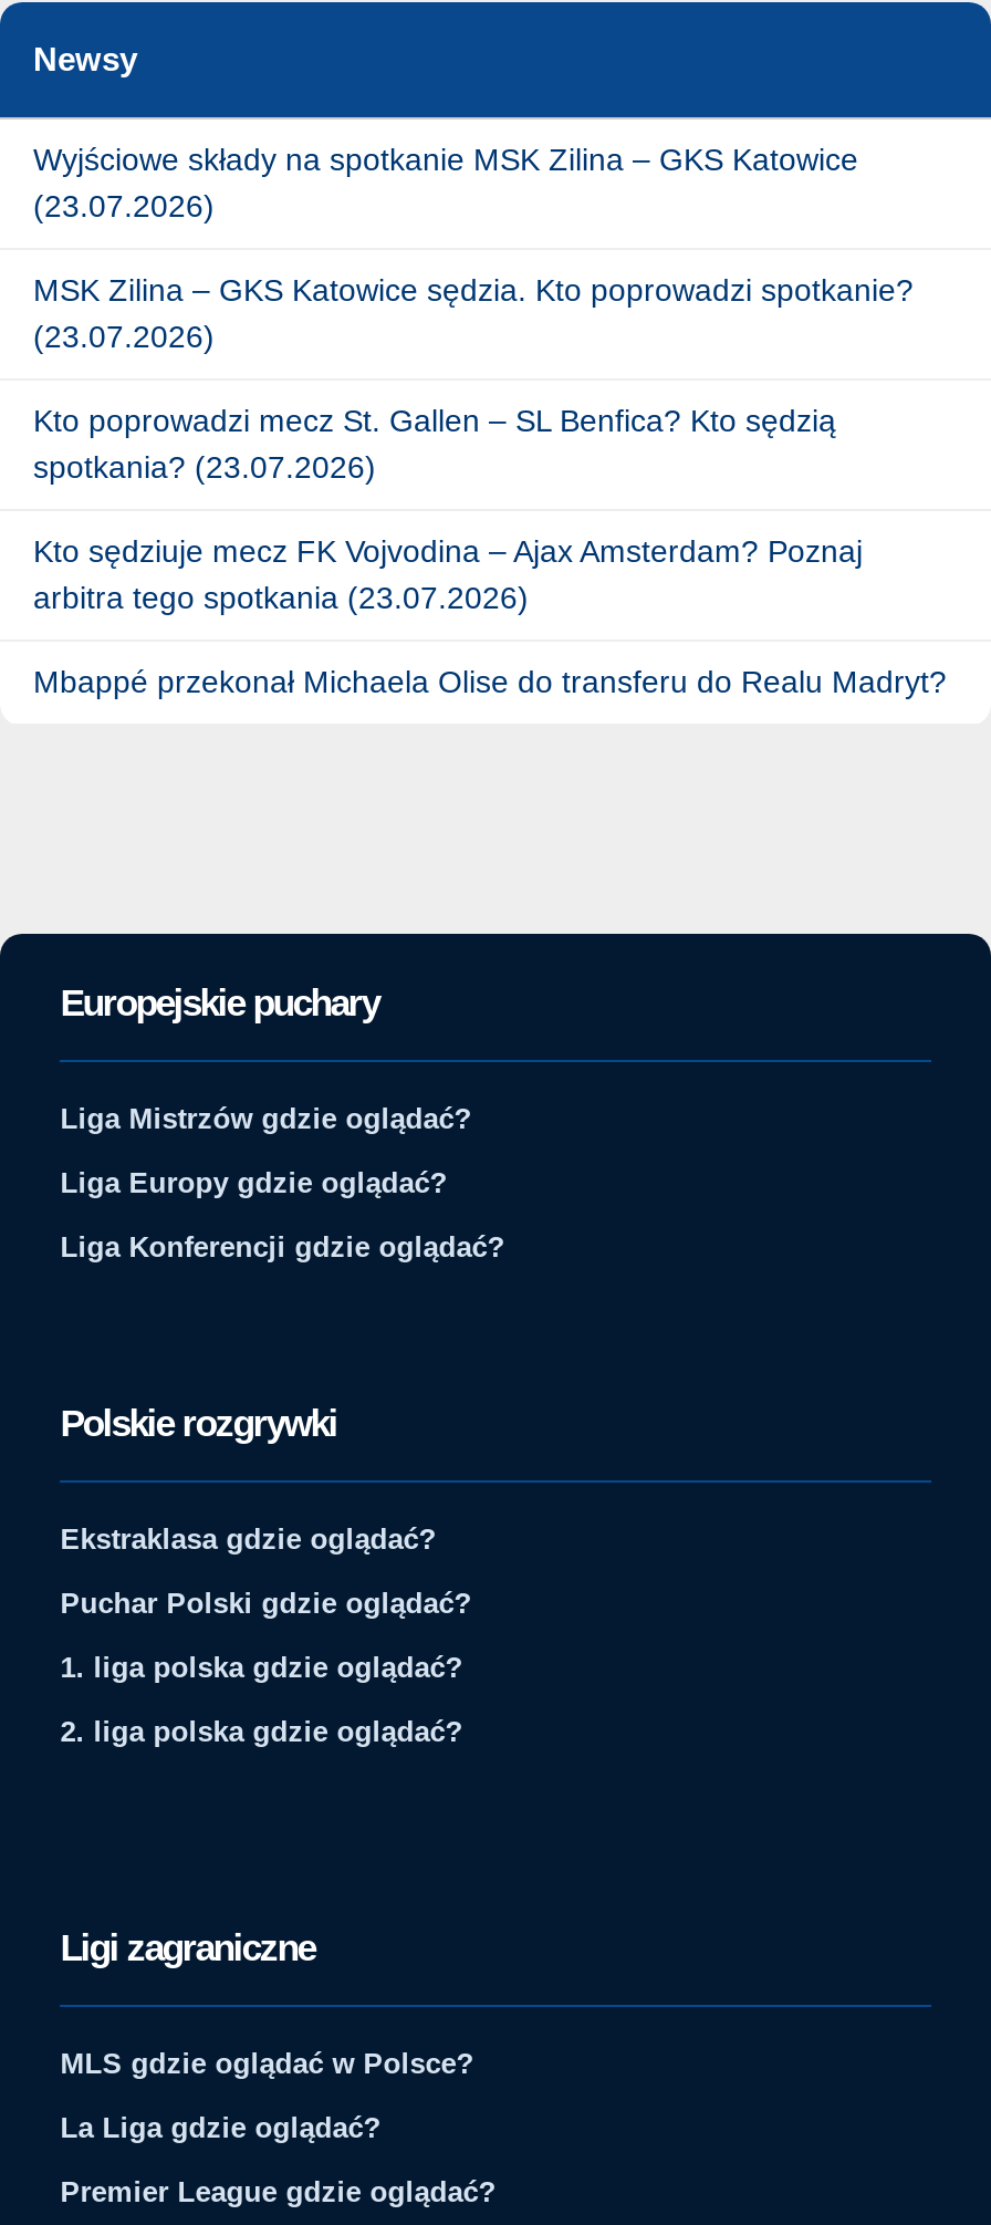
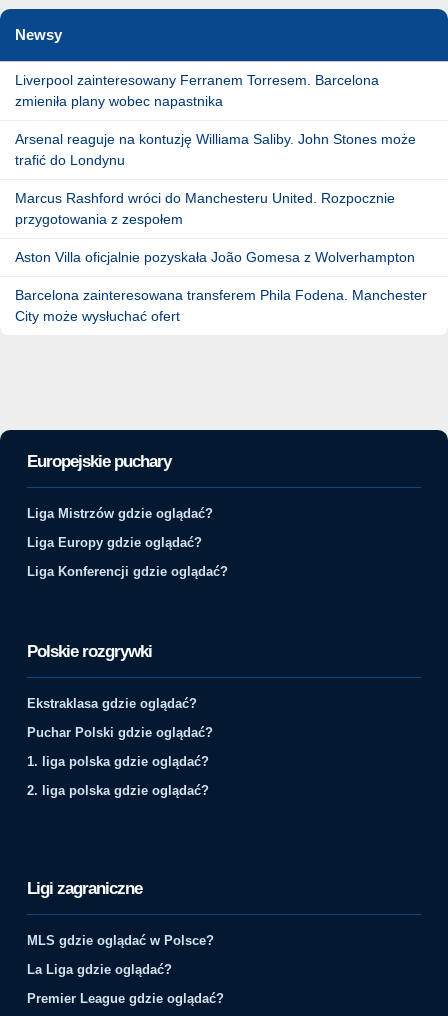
- Wyjściowe składy na spotkanie MSK Zilina – GKS Katowice
- (23.07.2026)
+ Liverpool zainteresowany Ferranem Torresem. Barcelona
+ zmieniła plany wobec napastnika

- MSK Zilina – GKS Katowice sędzia. Kto poprowadzi spotkanie?
- (23.07.2026)
+ Arsenal reaguje na kontuzję Williama Saliby. John Stones może
+ trafić do Londynu

- Kto poprowadzi mecz St. Gallen – SL Benfica? Kto sędzią
- spotkania? (23.07.2026)
+ Marcus Rashford wróci do Manchesteru United. Rozpocznie
+ przygotowania z zespołem

- Kto sędziuje mecz FK Vojvodina – Ajax Amsterdam? Poznaj
- arbitra tego spotkania (23.07.2026)
+ Aston Villa oficjalnie pozyskała João Gomesa z Wolverhampton

- Mbappé przekonał Michaela Olise do transferu do Realu Madryt?
+ Barcelona zainteresowana transferem Phila Fodena. Manchester
+ City może wysłuchać ofert
